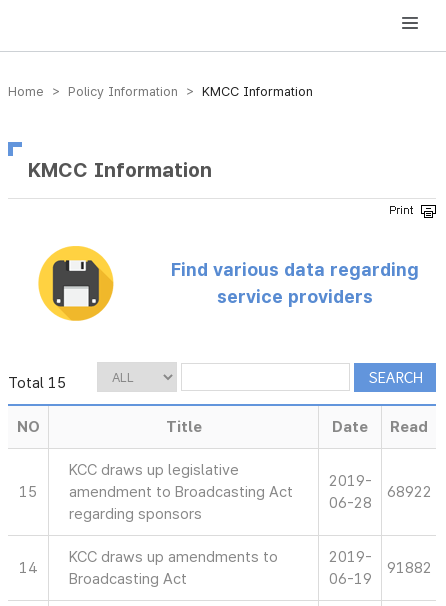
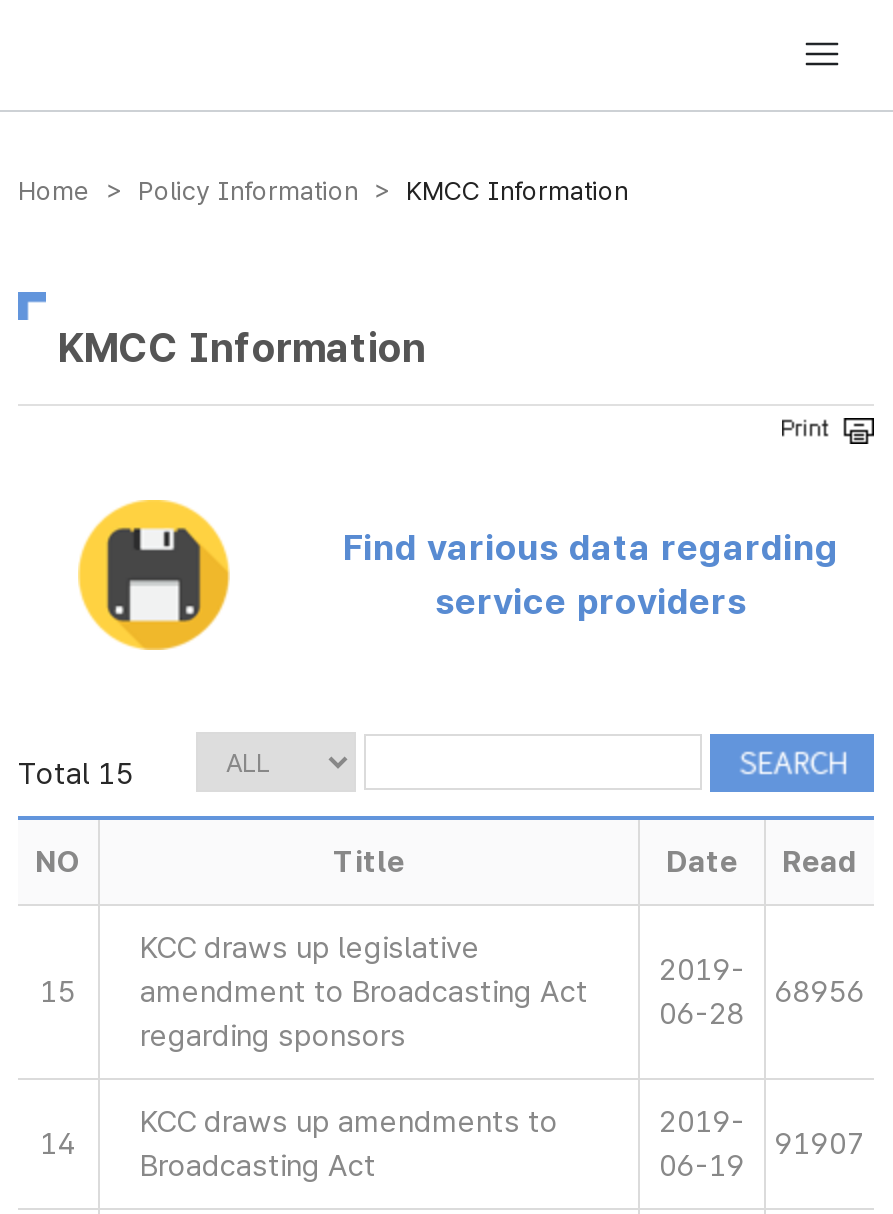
- 68922
+ 68956

- 91882
+ 91907
